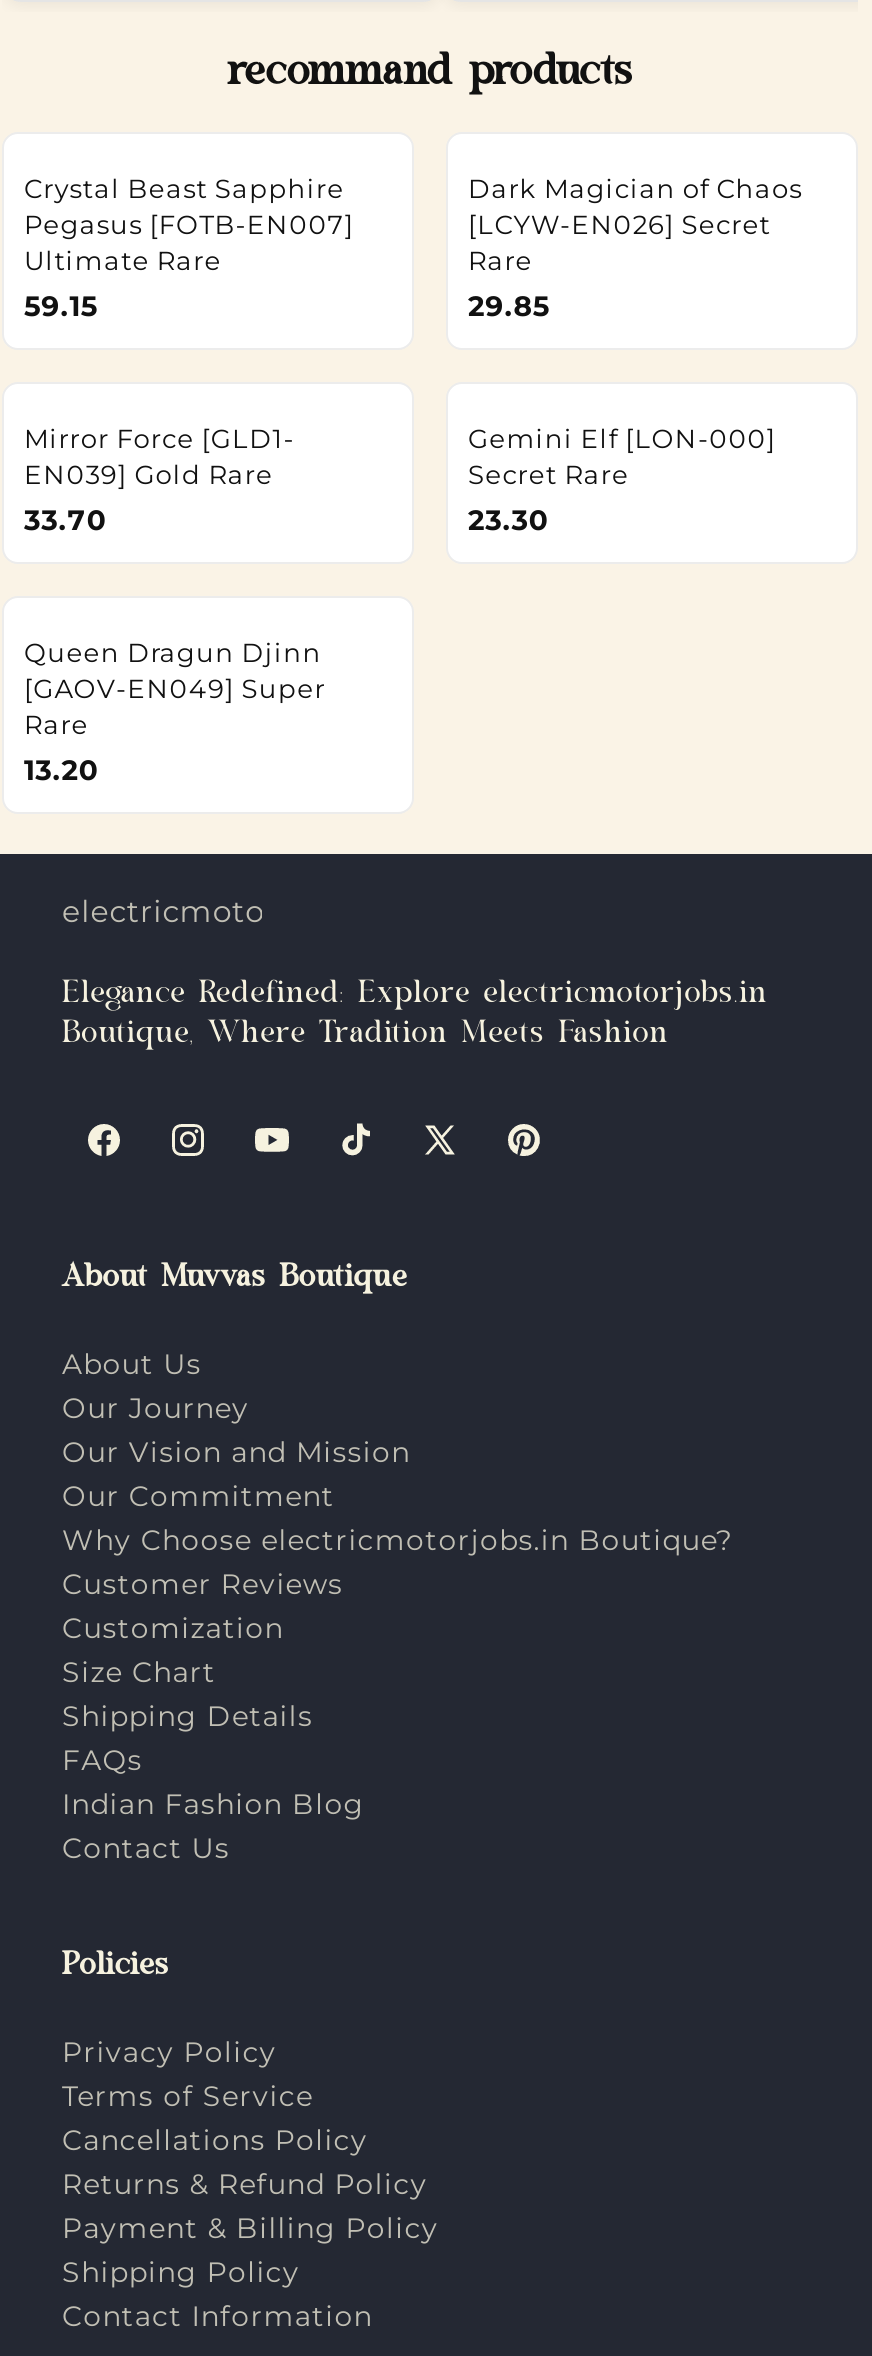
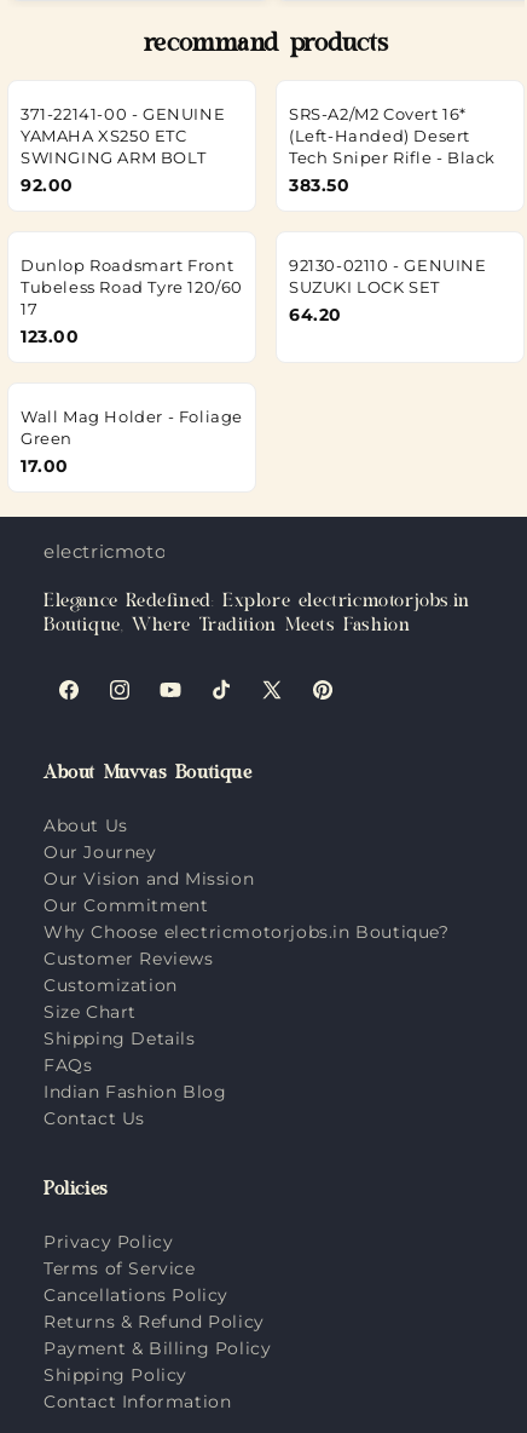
- Crystal Beast Sapphire
- Pegasus [FOTB-EN007]
- Ultimate Rare
- 59.15
+ 371-22141-00 - GENUINE
+ YAMAHA XS250 ETC
+ SWINGING ARM BOLT
+ 92.00

- Dark Magician of Chaos
- [LCYW-EN026] Secret
- Rare
- 29.85
+ SRS-A2/M2 Covert 16*
+ (Left-Handed) Desert
+ Tech Sniper Rifle - Black
+ 383.50

- Mirror Force [GLD1-
- EN039] Gold Rare
- 33.70
+ Dunlop Roadsmart Front
+ Tubeless Road Tyre 120/60
+ 17
+ 123.00

- Gemini Elf [LON-000]
- Secret Rare
- 23.30
+ 92130-02110 - GENUINE
+ SUZUKI LOCK SET
+ 64.20

- Queen Dragun Djinn
- [GAOV-EN049] Super
- Rare
- 13.20
+ Wall Mag Holder - Foliage
+ Green
+ 17.00
